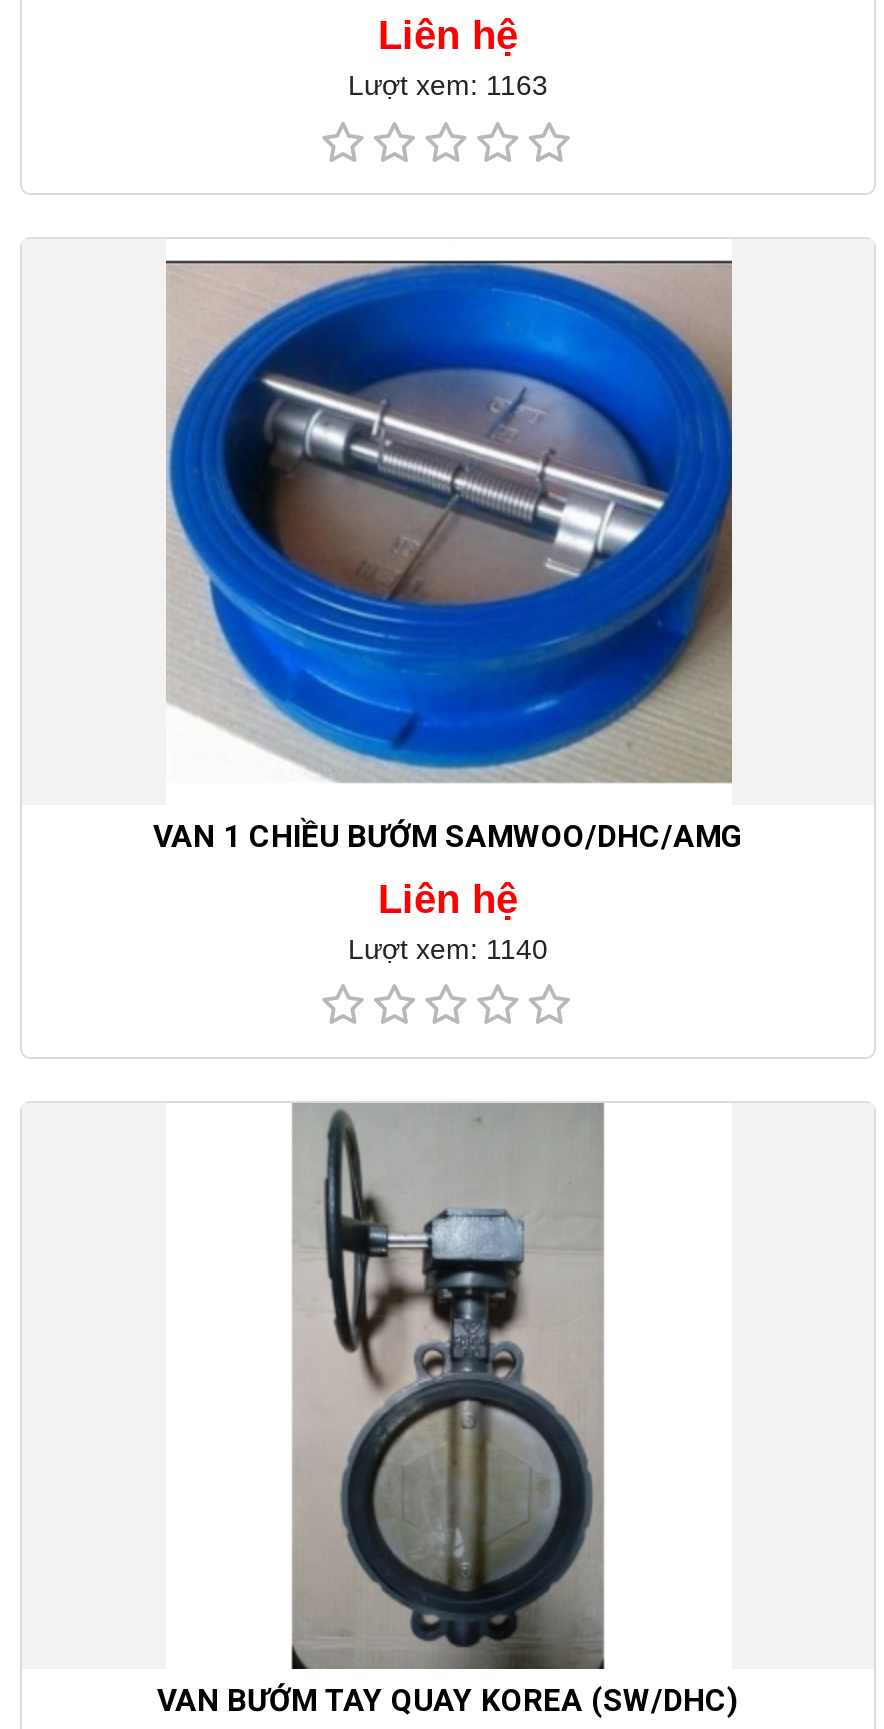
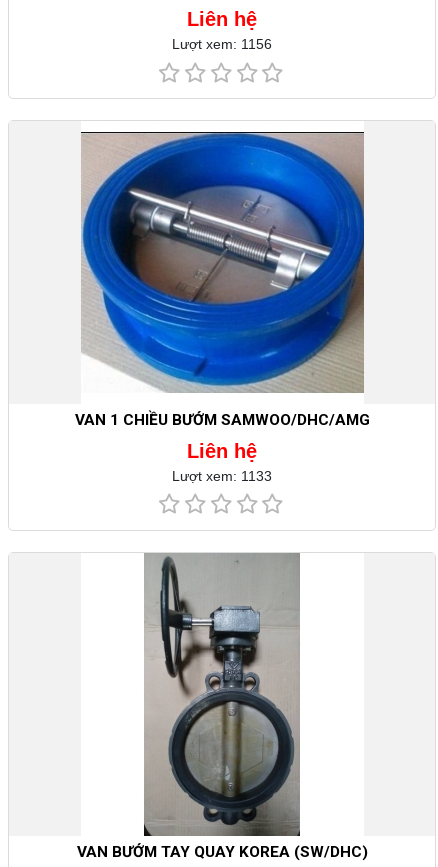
- Lượt xem: 1163
+ Lượt xem: 1156

- Lượt xem: 1140
+ Lượt xem: 1133
